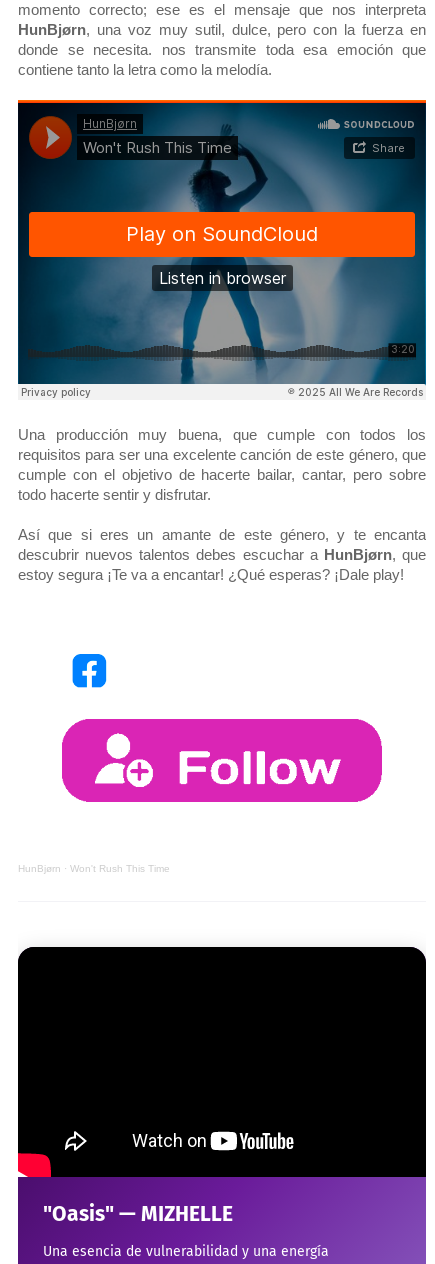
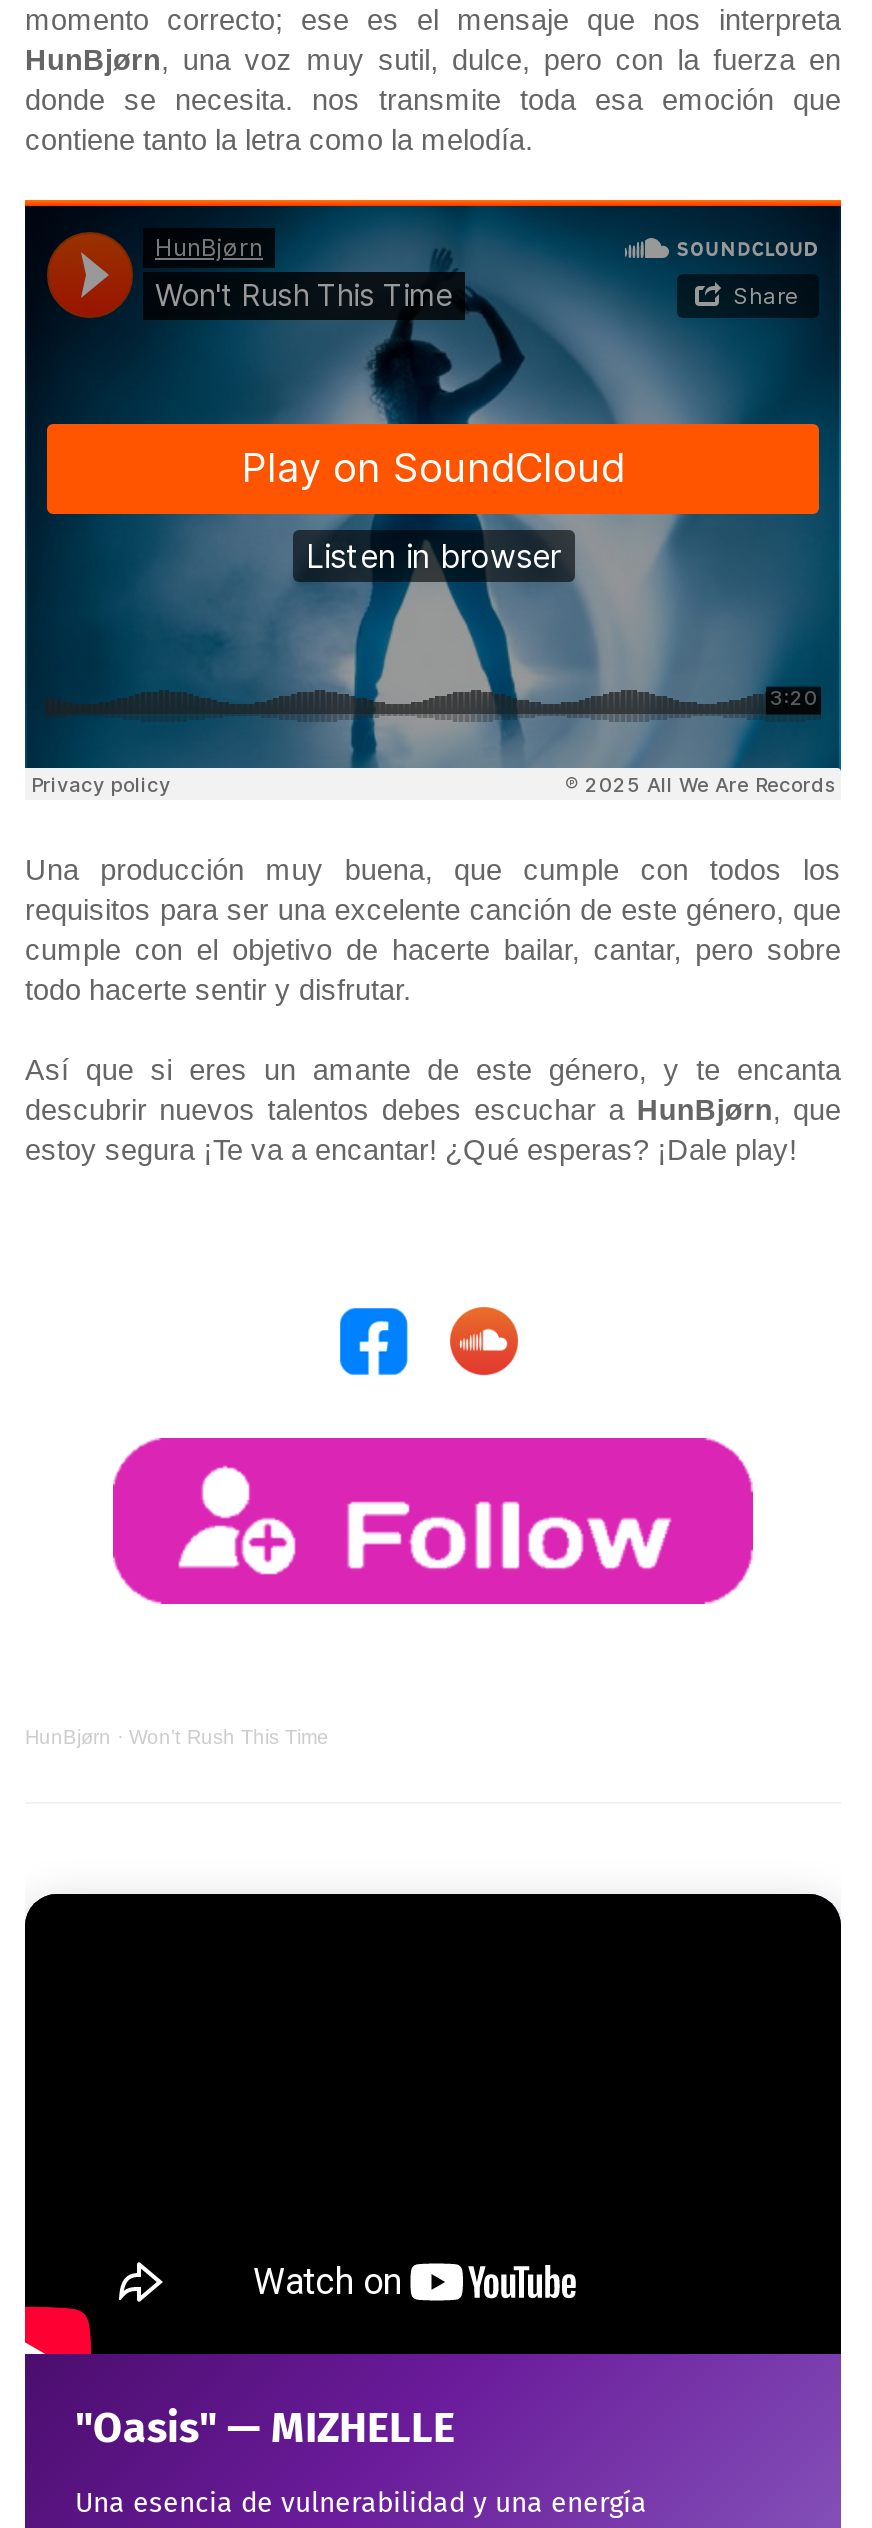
+ [image]

+ [image]

- [image]
